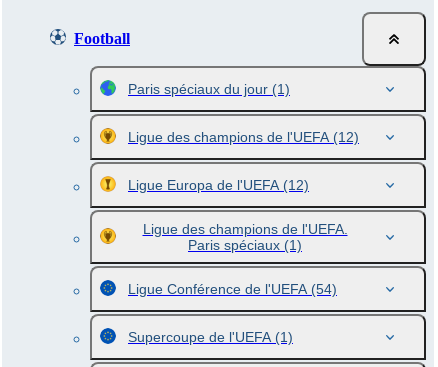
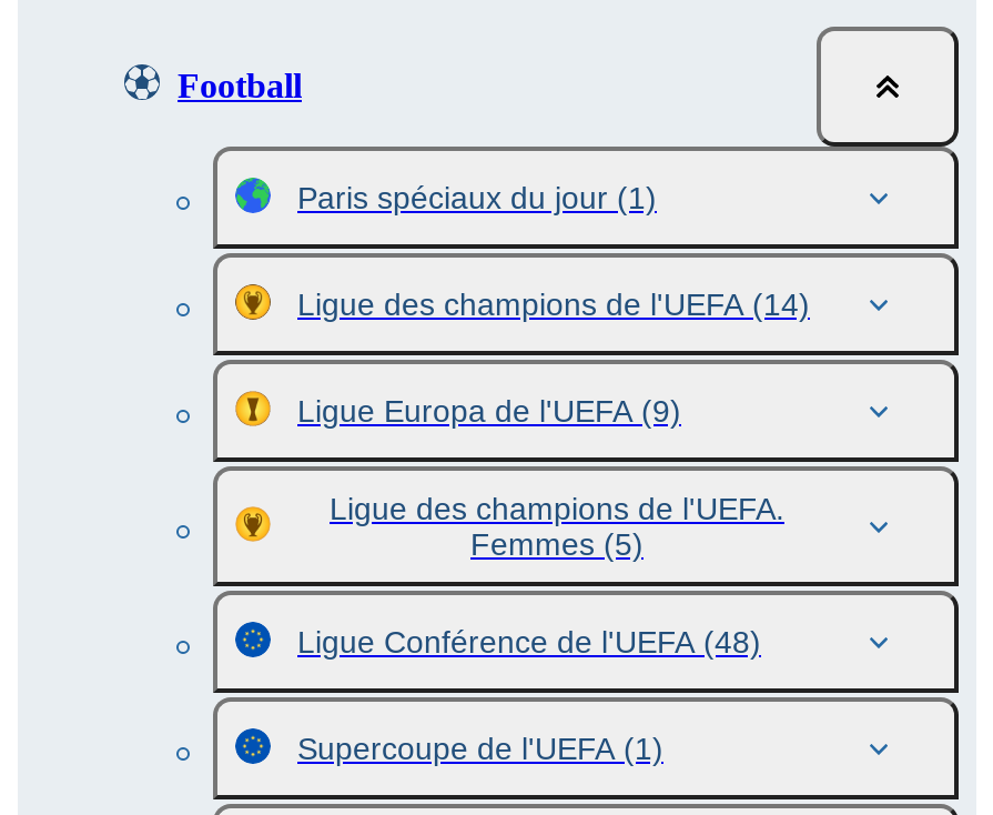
- Ligue des champions de l'UEFA (12)
+ Ligue des champions de l'UEFA (14)

- Ligue Europa de l'UEFA (12)
+ Ligue Europa de l'UEFA (9)

- Paris spéciaux (1)
+ Femmes (5)

- Ligue Conférence de l'UEFA (54)
+ Ligue Conférence de l'UEFA (48)
